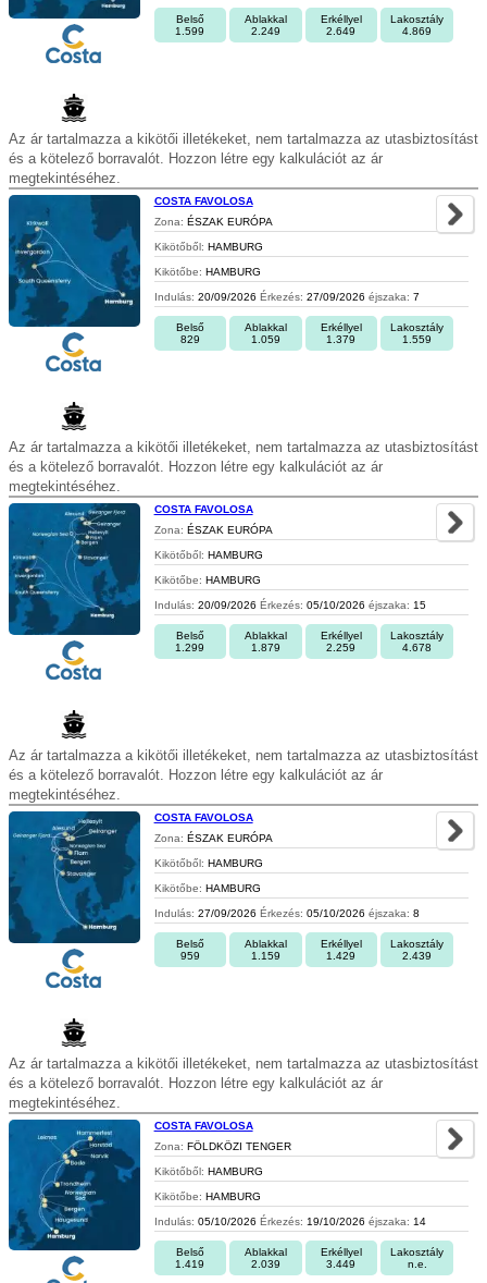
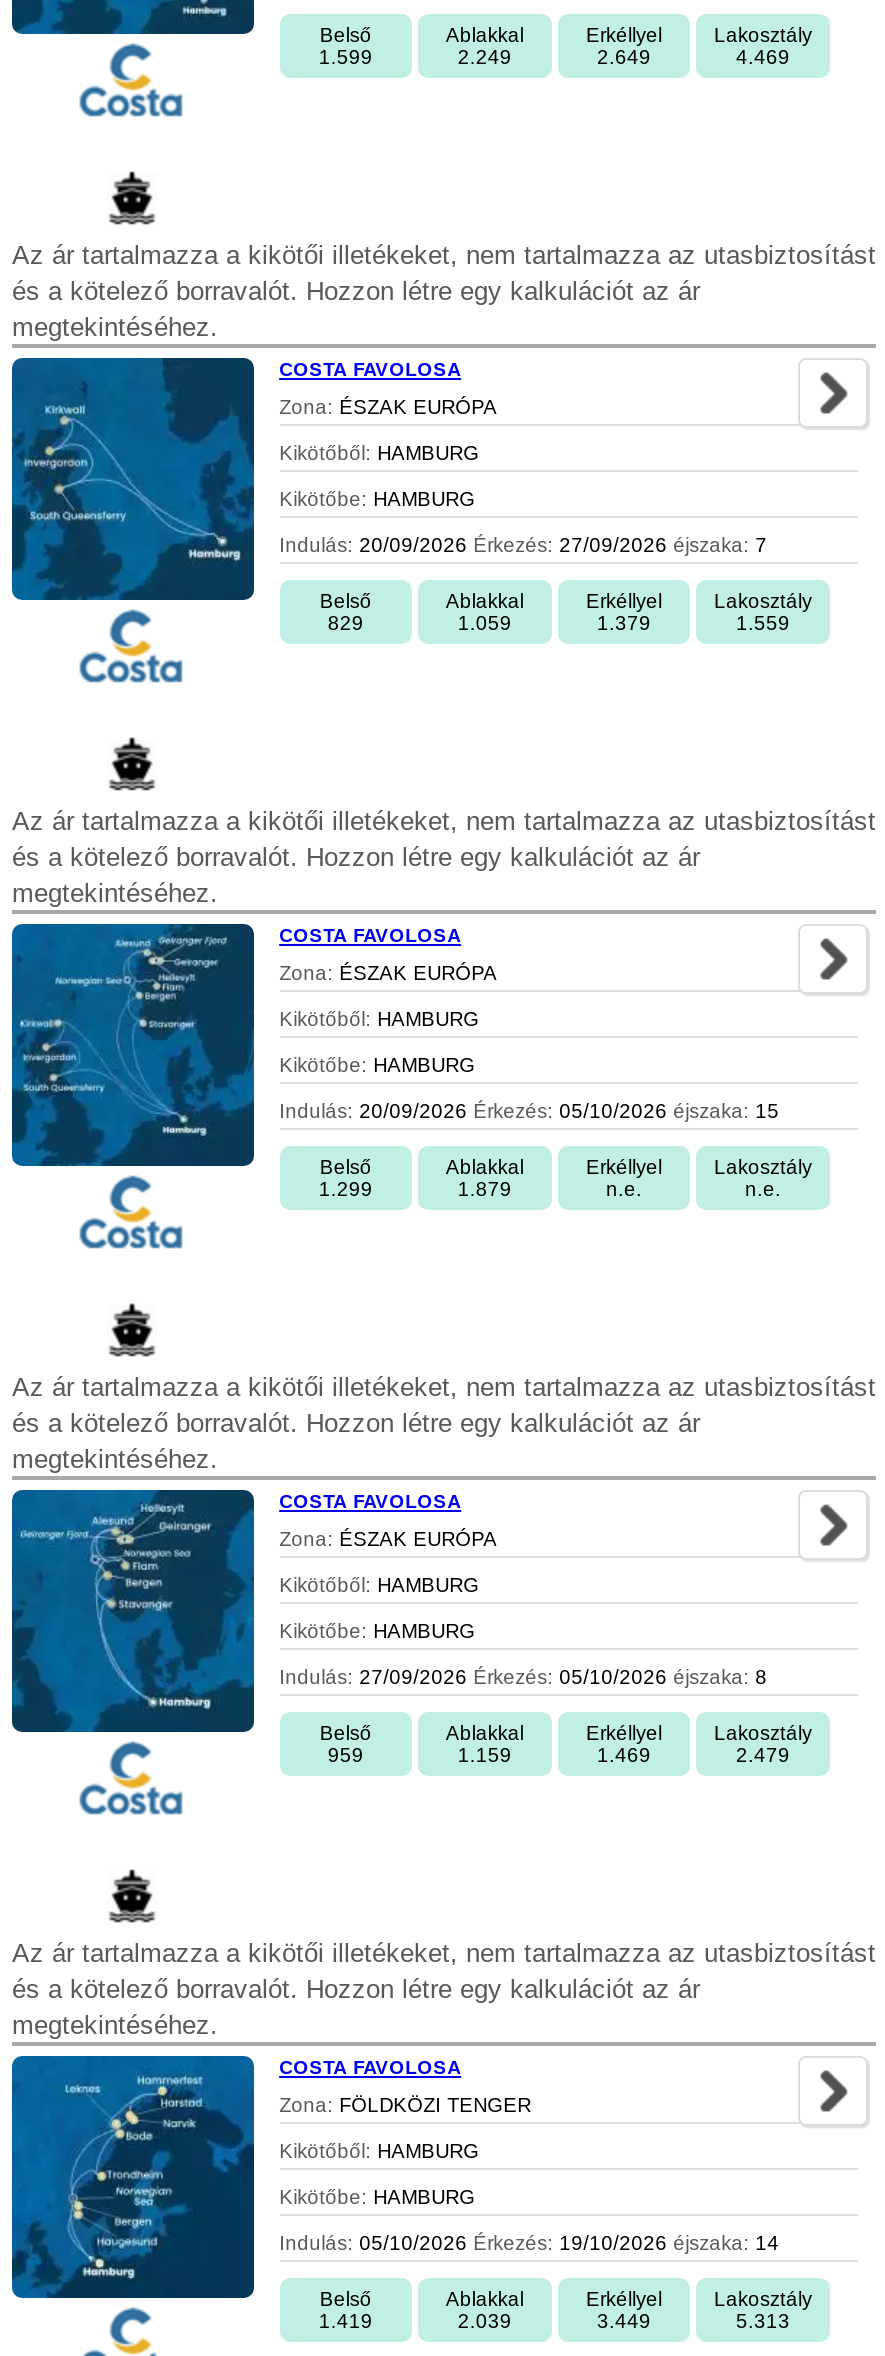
- 4.869
+ 4.469

- 2.259
+ n.e.

- 4.678
+ n.e.

- 1.429
+ 1.469

- 2.439
+ 2.479

- n.e.
+ 5.313
